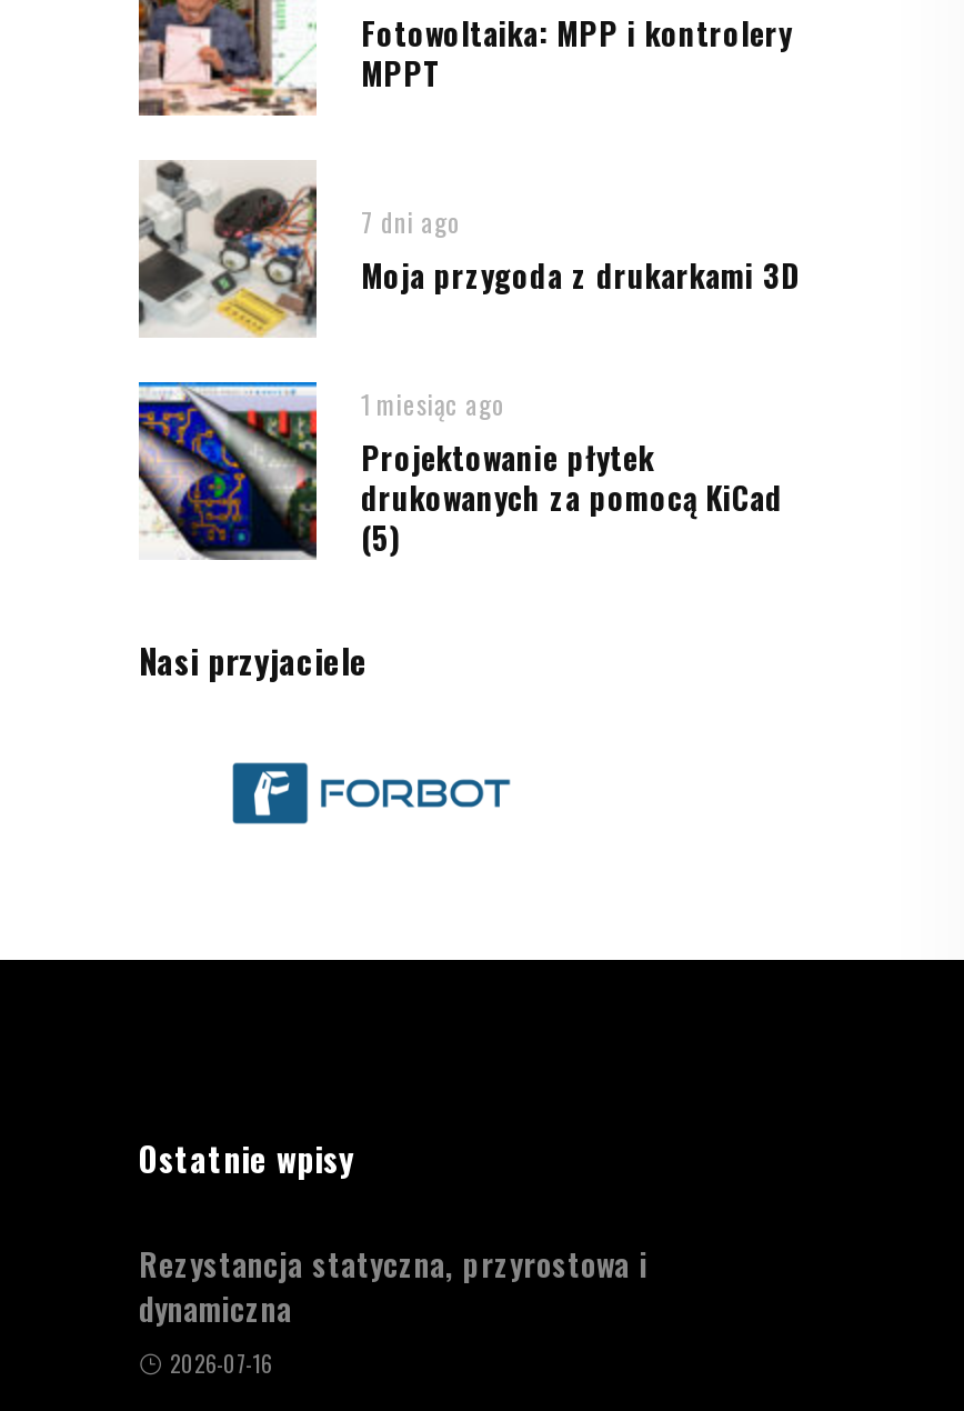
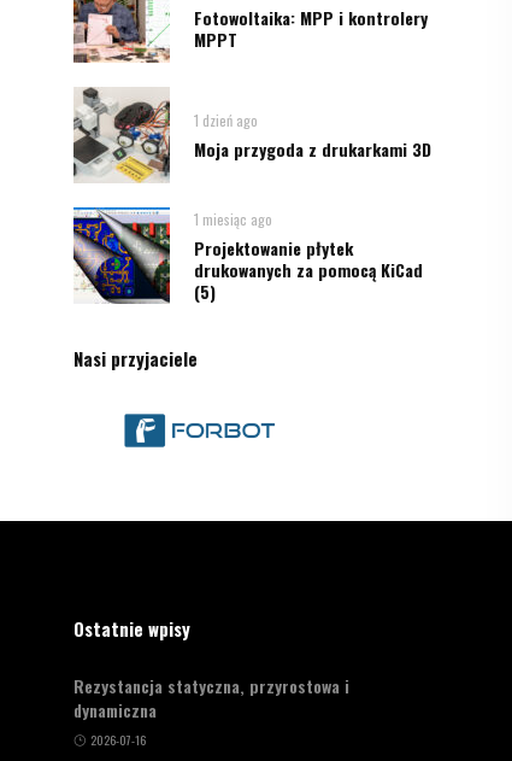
- 7 dni ago
+ 1 dzień ago
